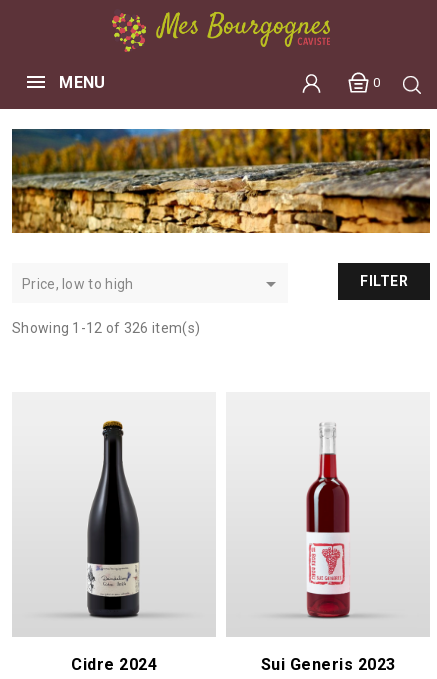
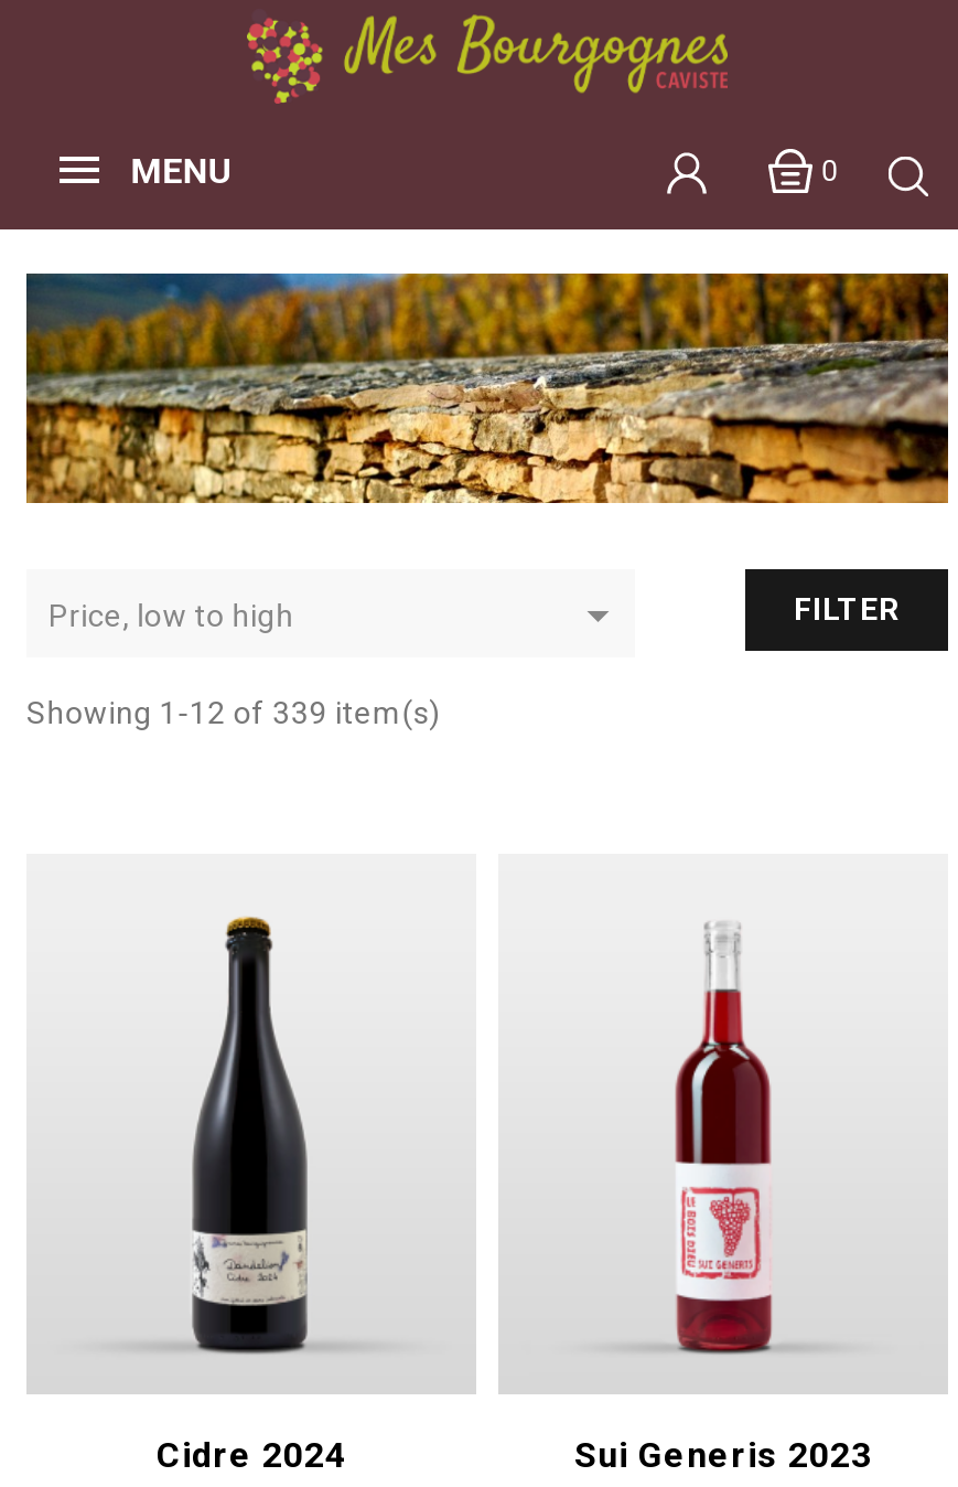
- Showing 1-12 of 326 item(s)
+ Showing 1-12 of 339 item(s)
